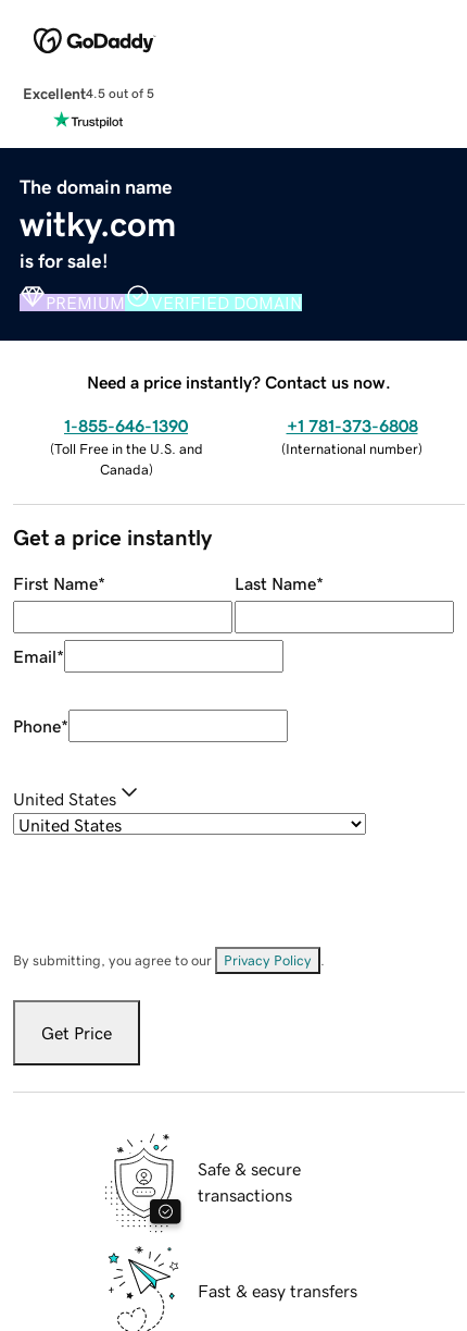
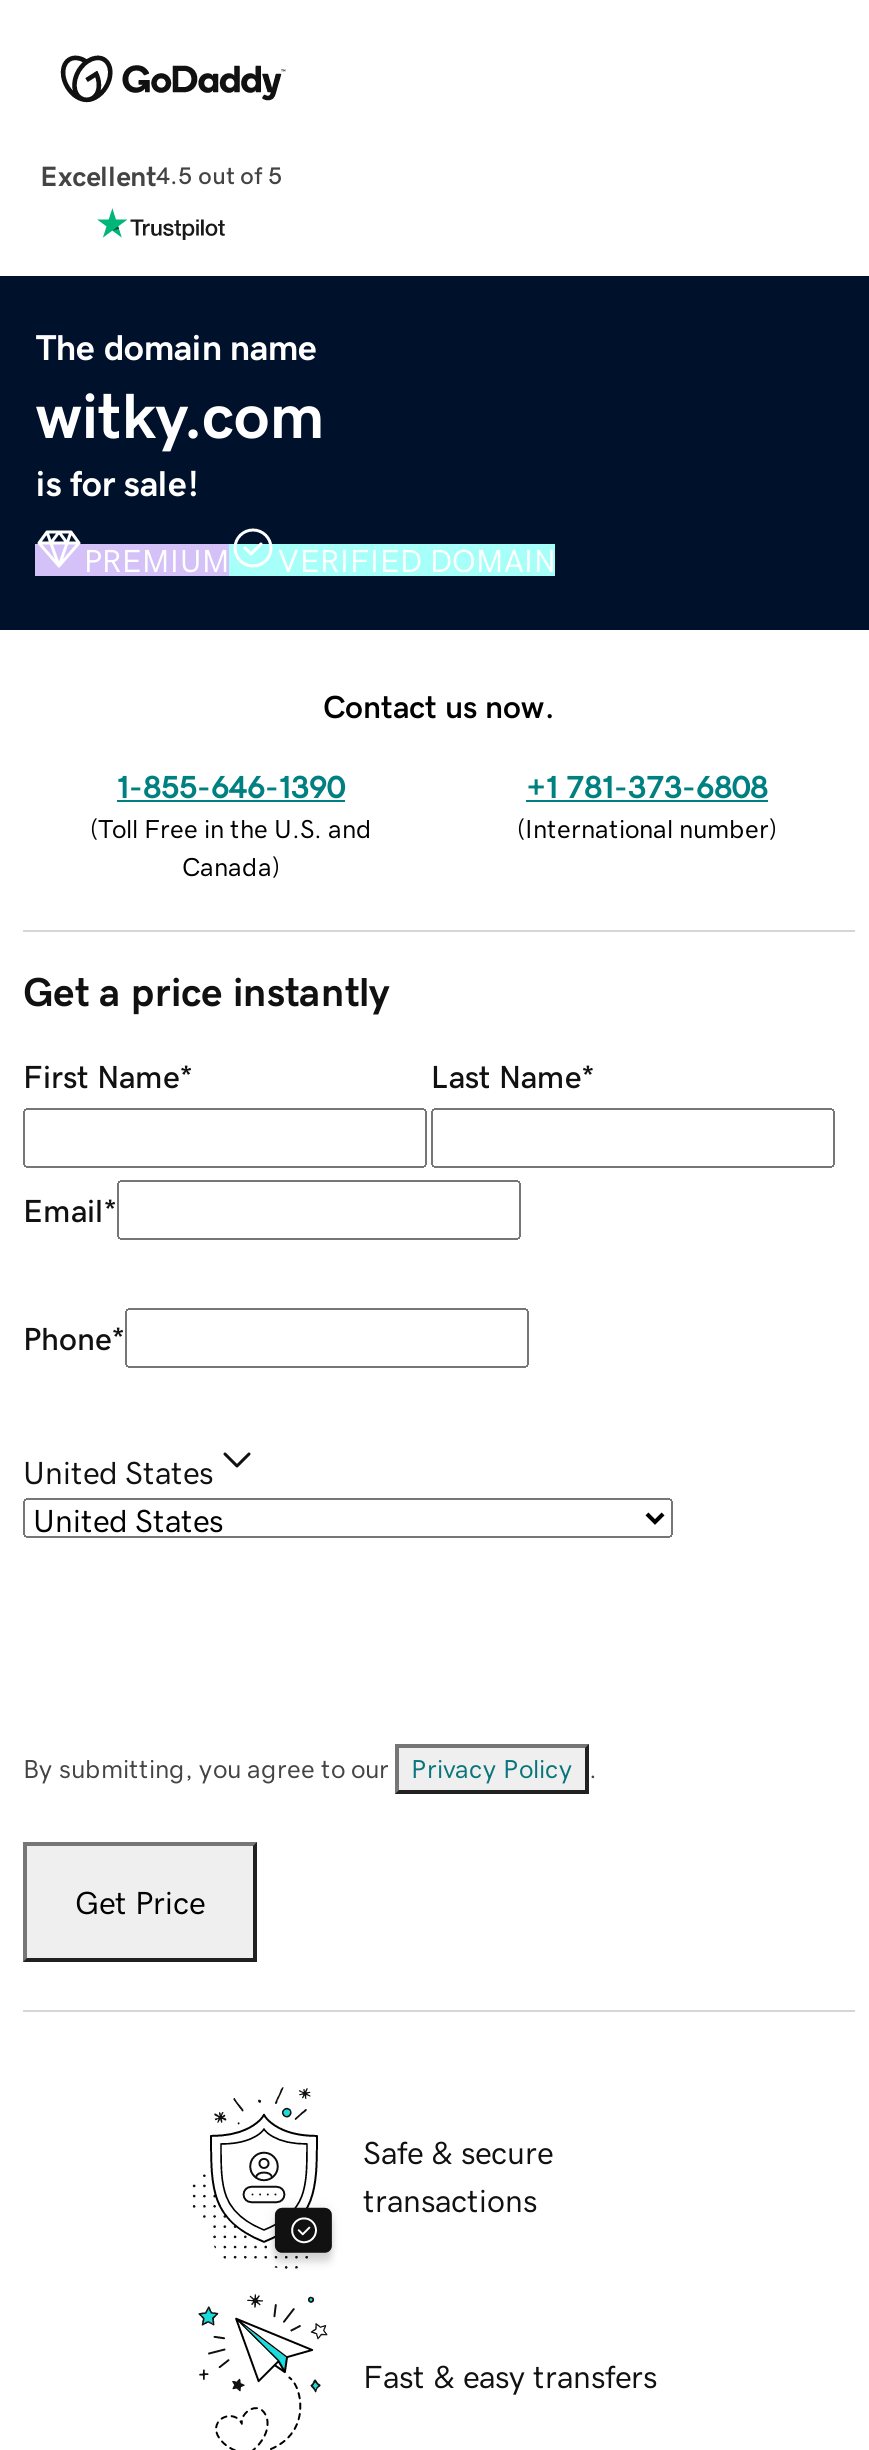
- Need a price instantly? Contact us now.
+ Contact us now.
